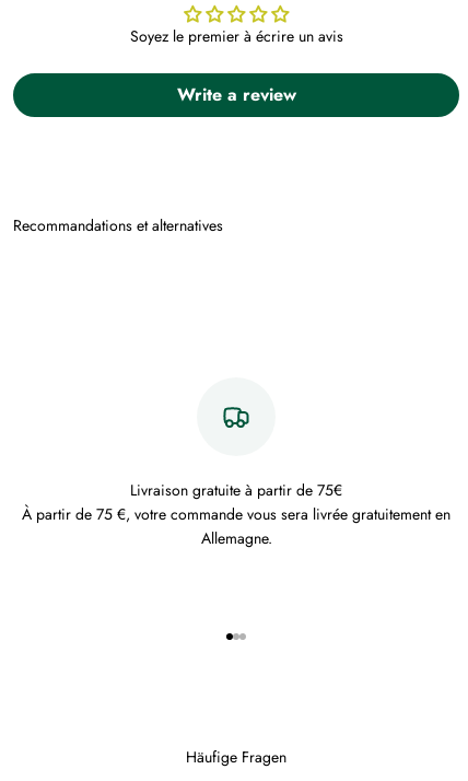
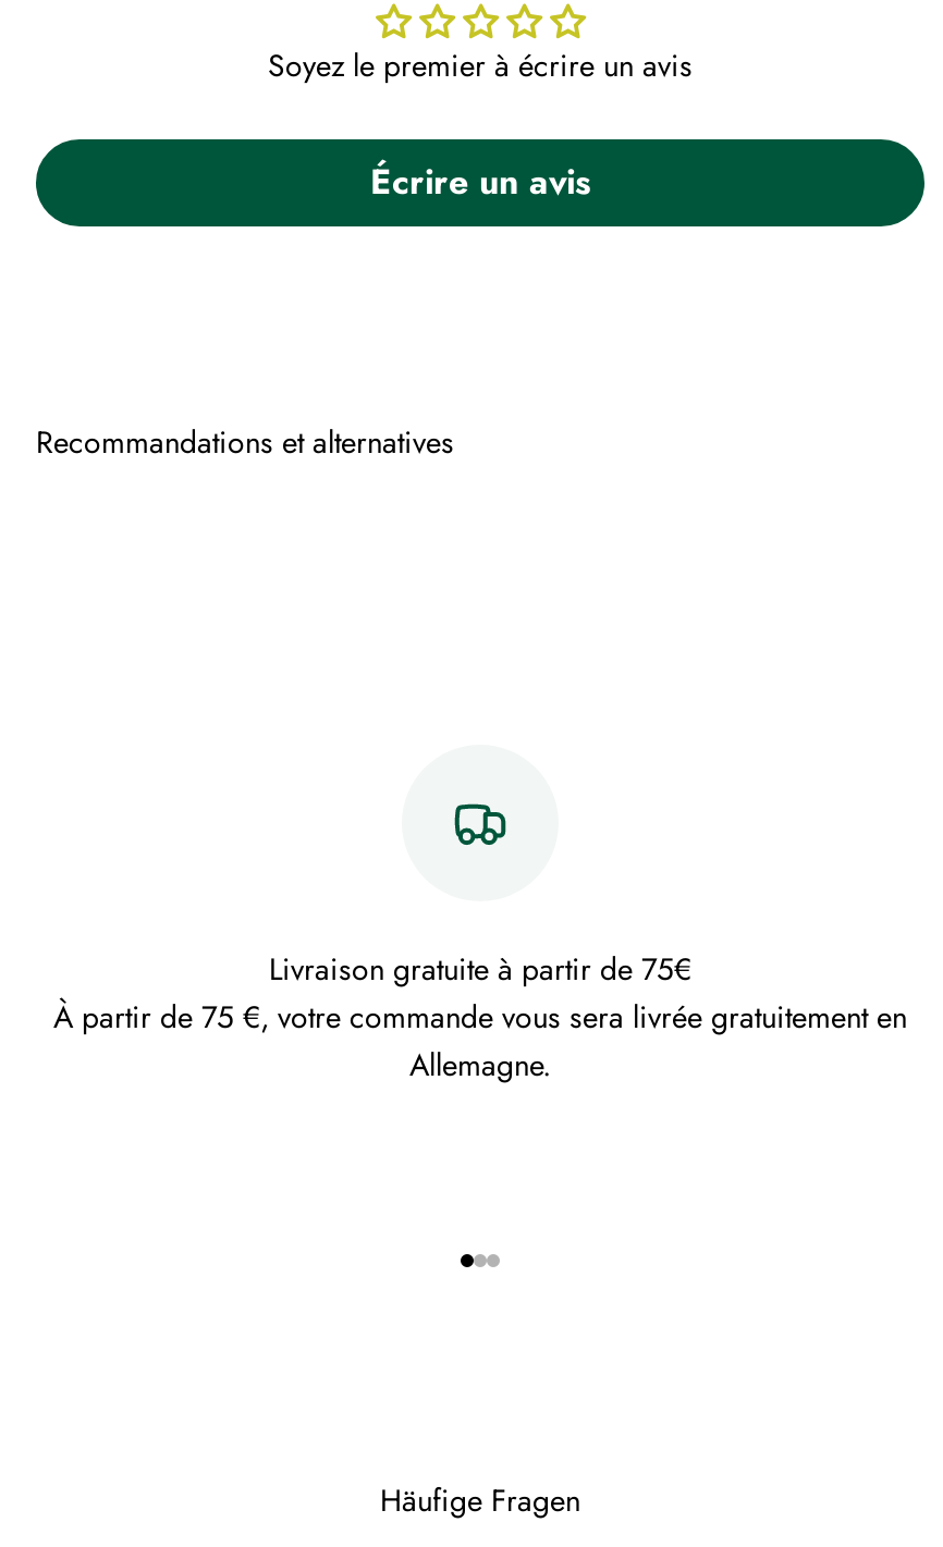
- Write a review
+ Écrire un avis
